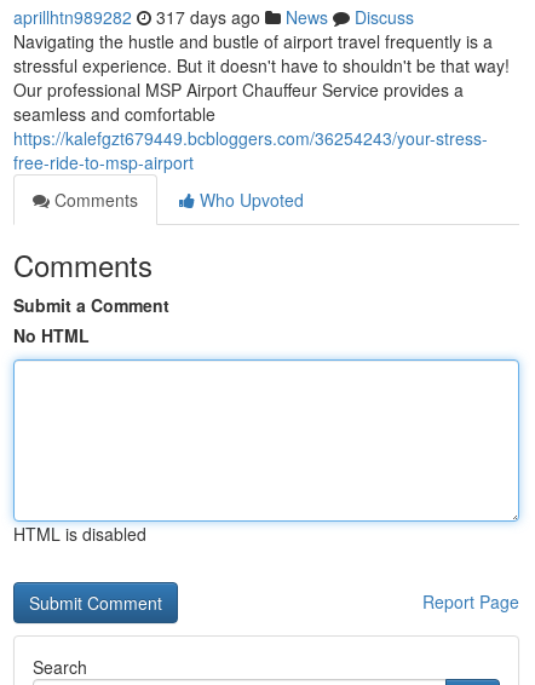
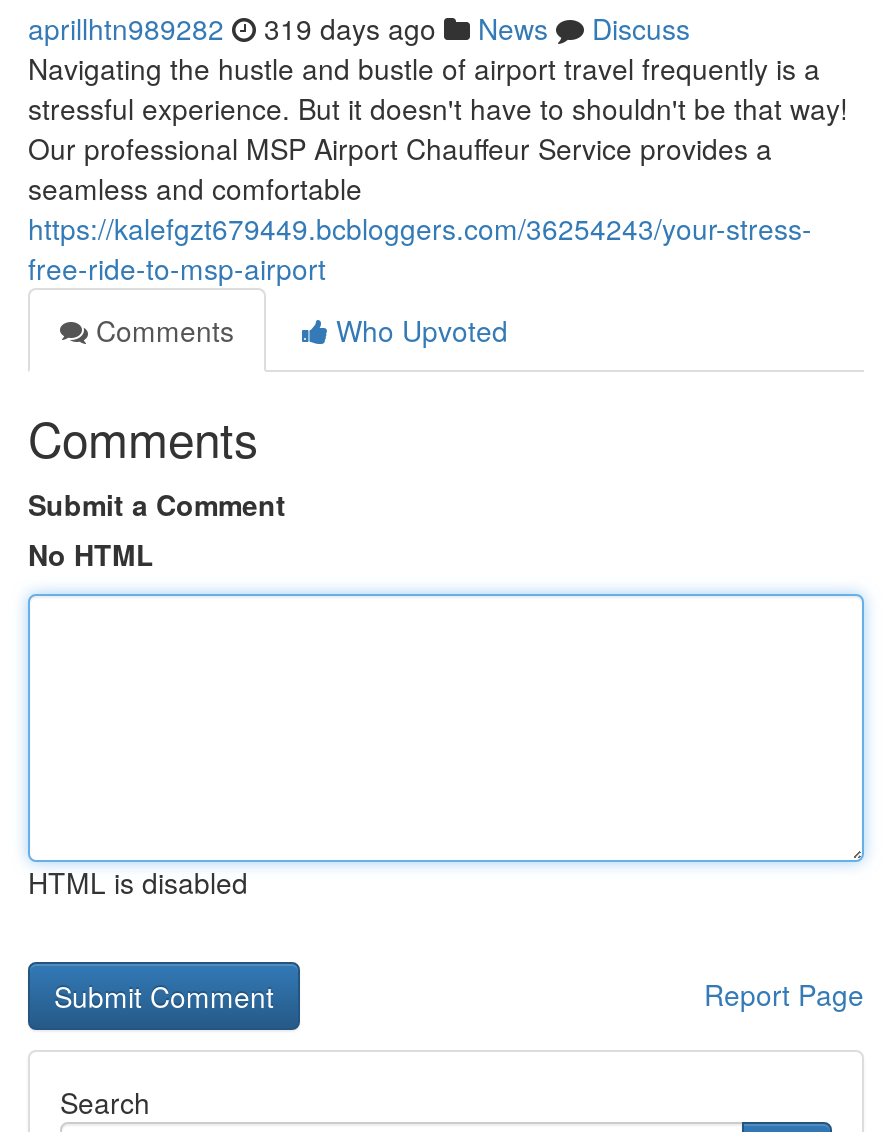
- aprillhtn989282 317 days ago News Discuss
+ aprillhtn989282 319 days ago News Discuss
